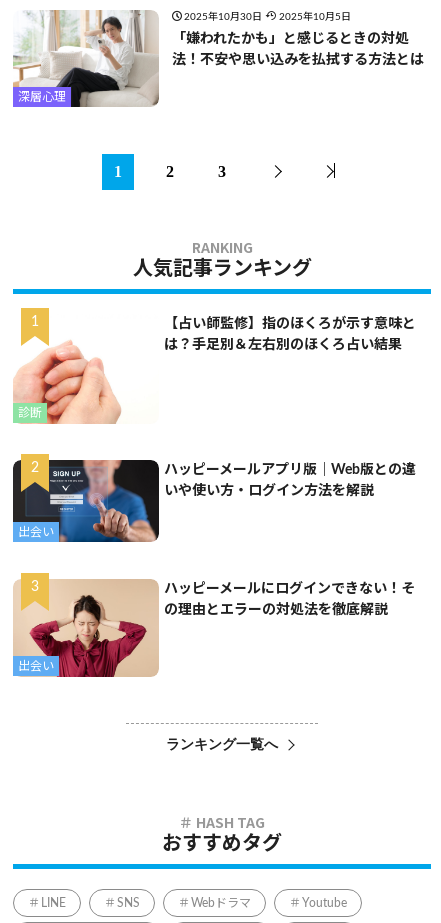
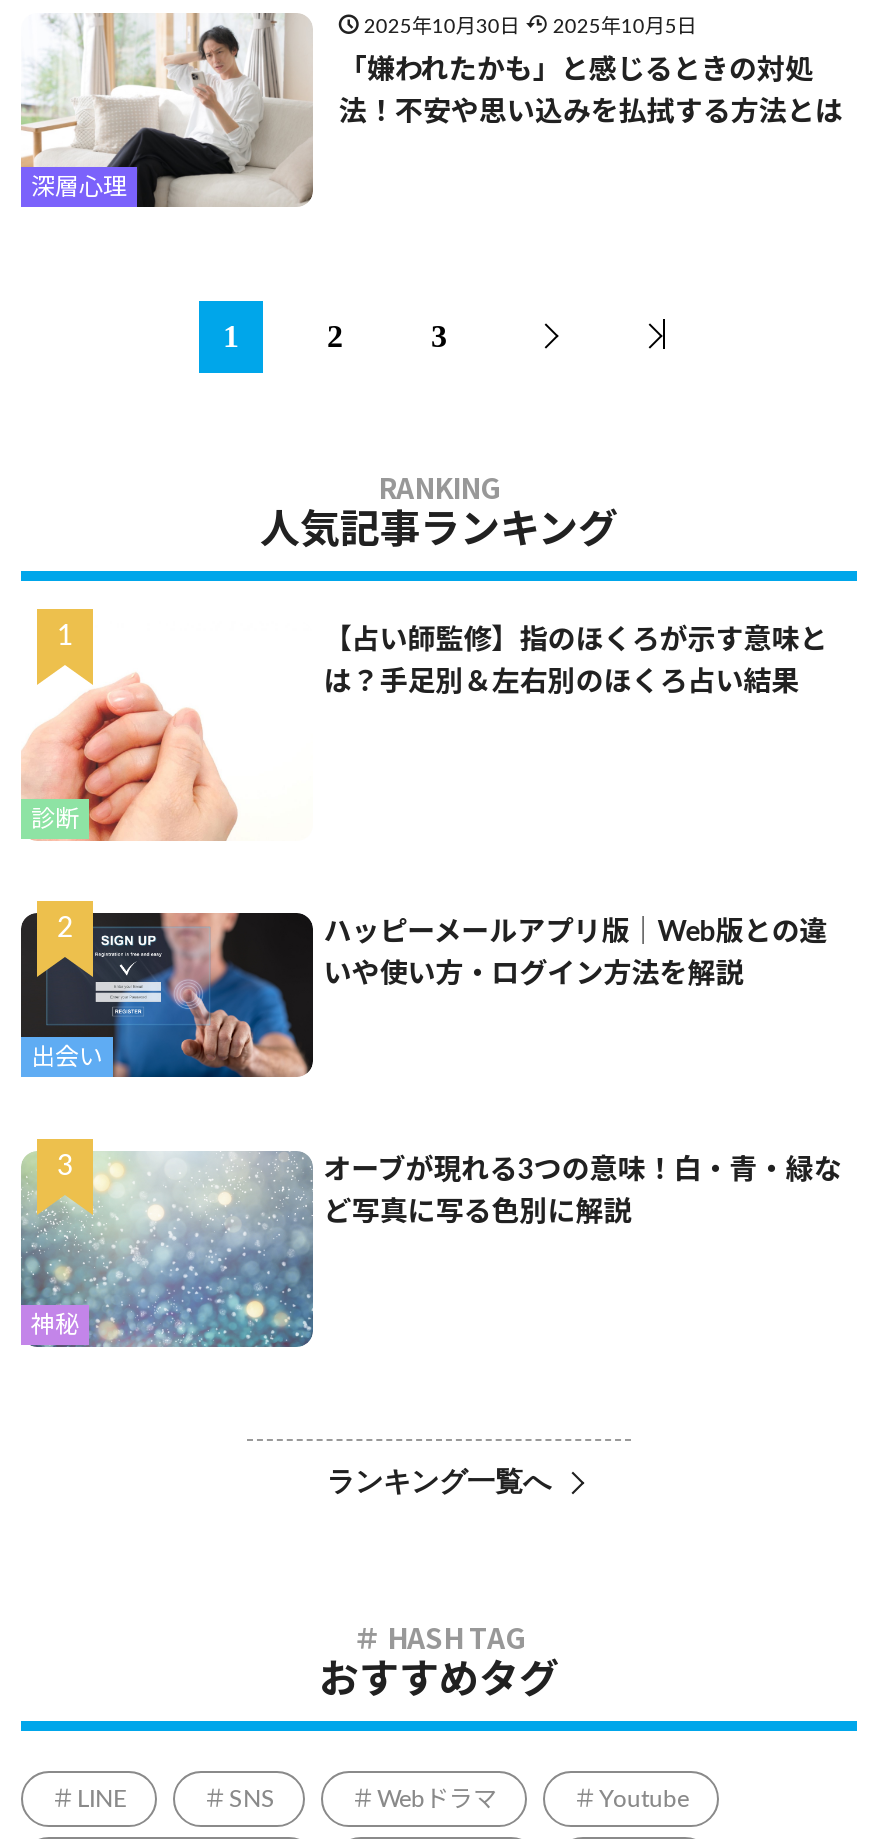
- [image]
- 出会い
+ [image]
+ 神秘

- ハッピーメールにログインできない！そ
+ オーブが現れる3つの意味！白・青・緑な

- の理由とエラーの対処法を徹底解説
+ ど写真に写る色別に解説
